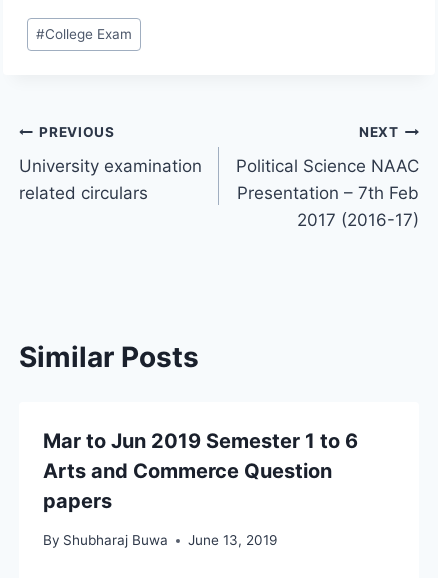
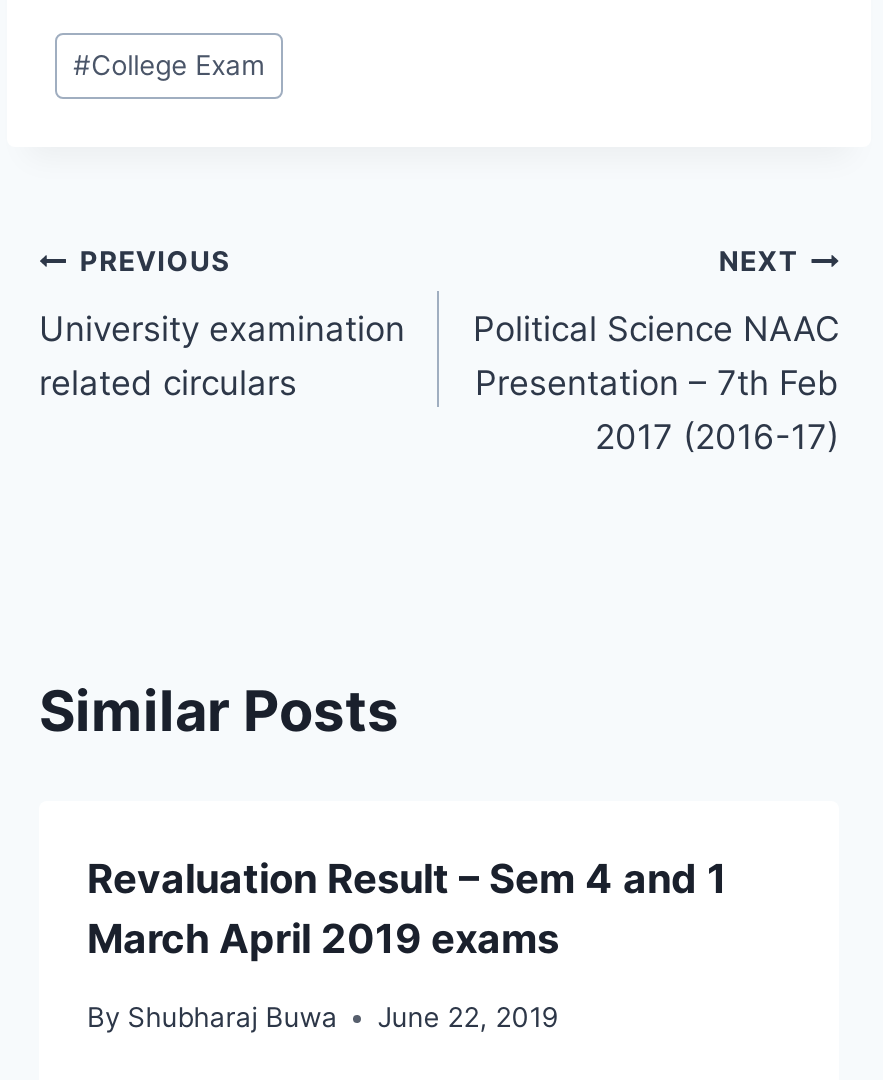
- Mar to Jun 2019 Semester 1 to 6
- Arts and Commerce Question
- papers
+ Revaluation Result – Sem 4 and 1
+ March April 2019 exams

- By Shubharaj Buwa June 13, 2019
+ By Shubharaj Buwa June 22, 2019
